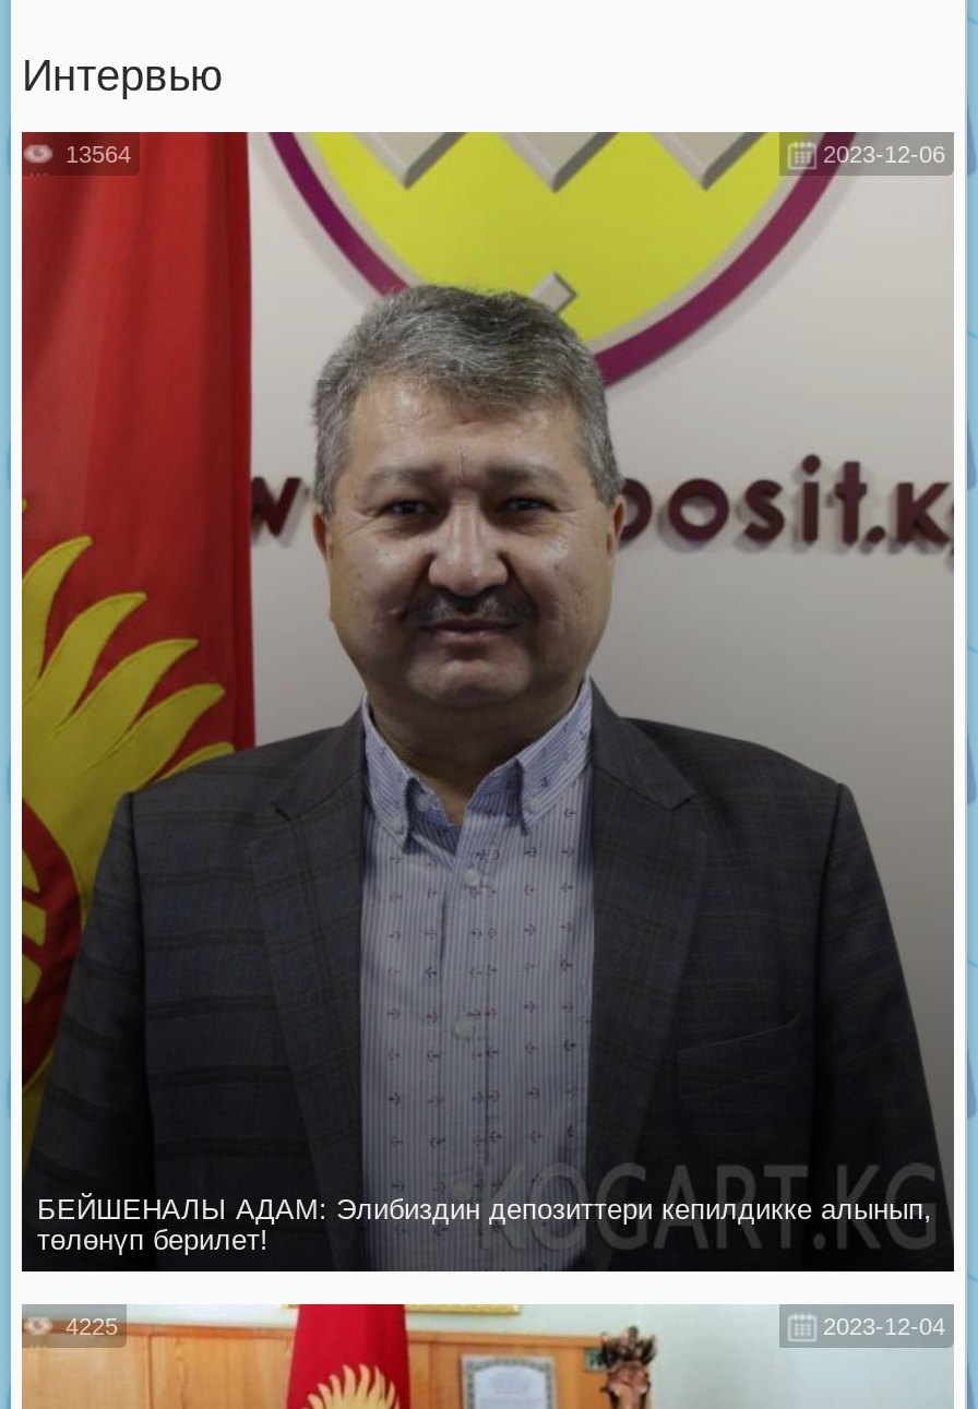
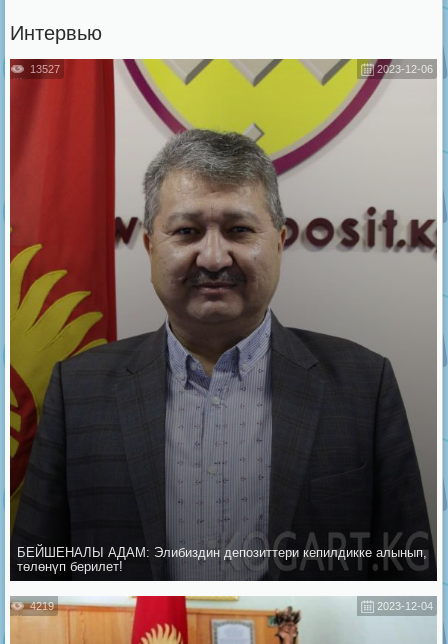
- 13564
+ 13527

- 4225
+ 4219
